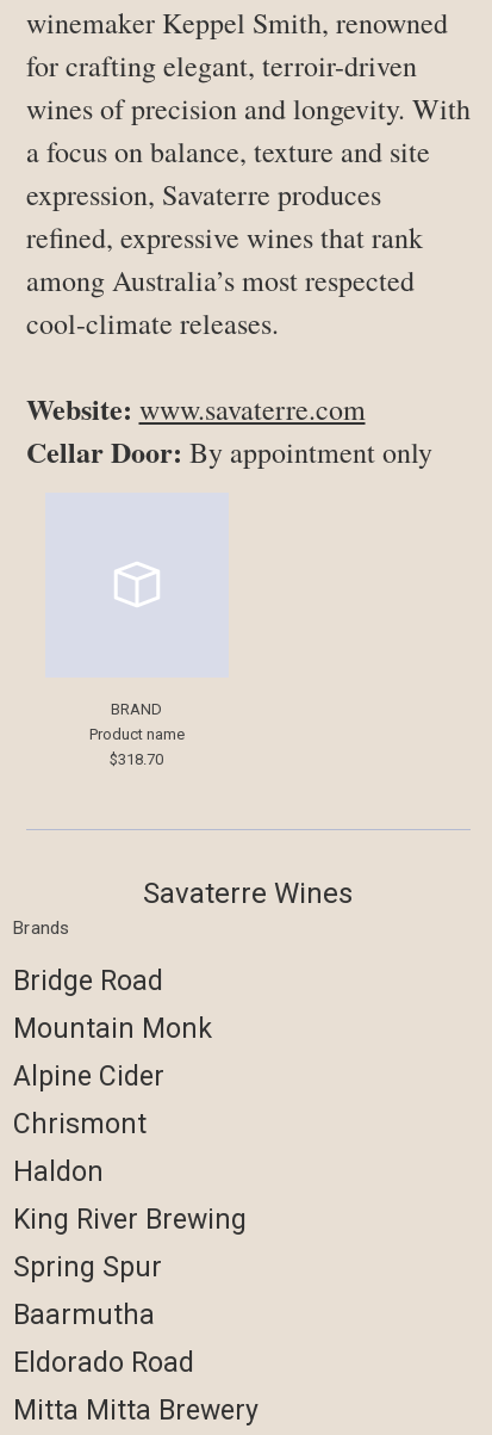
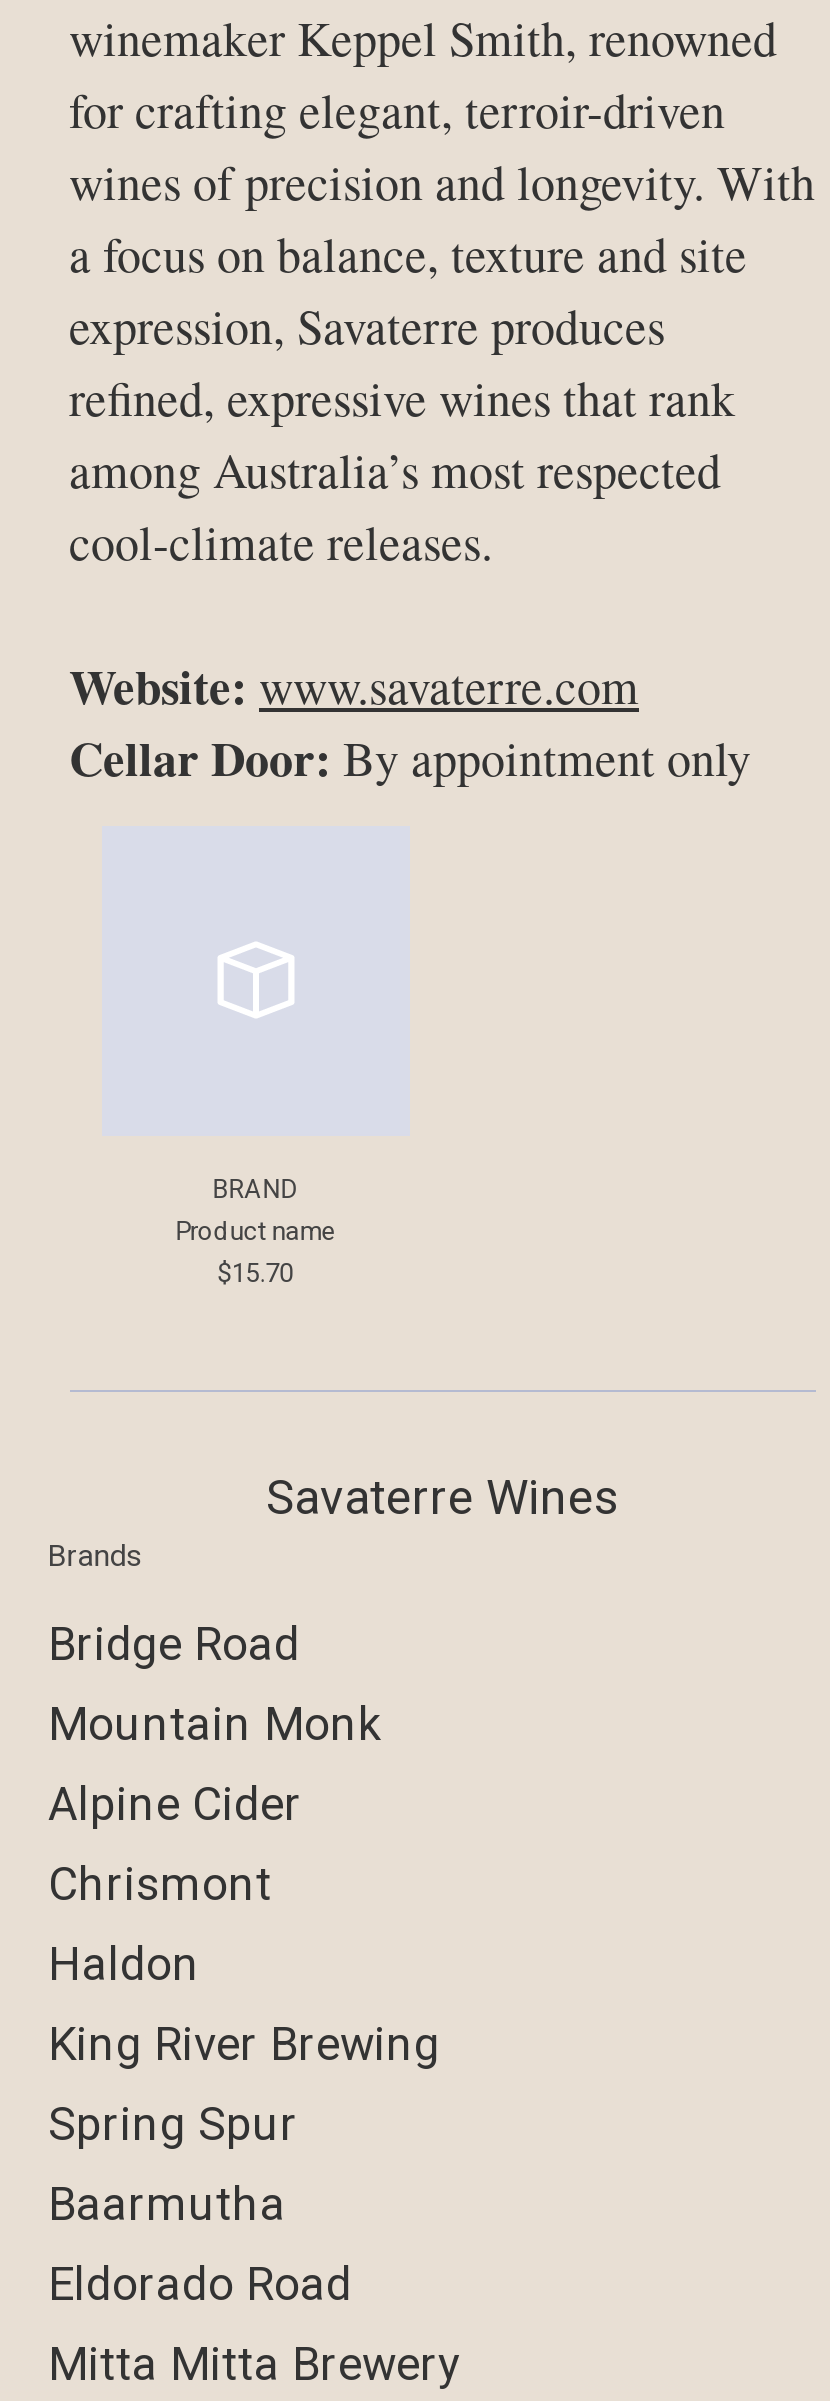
- $318.70
+ $15.70
